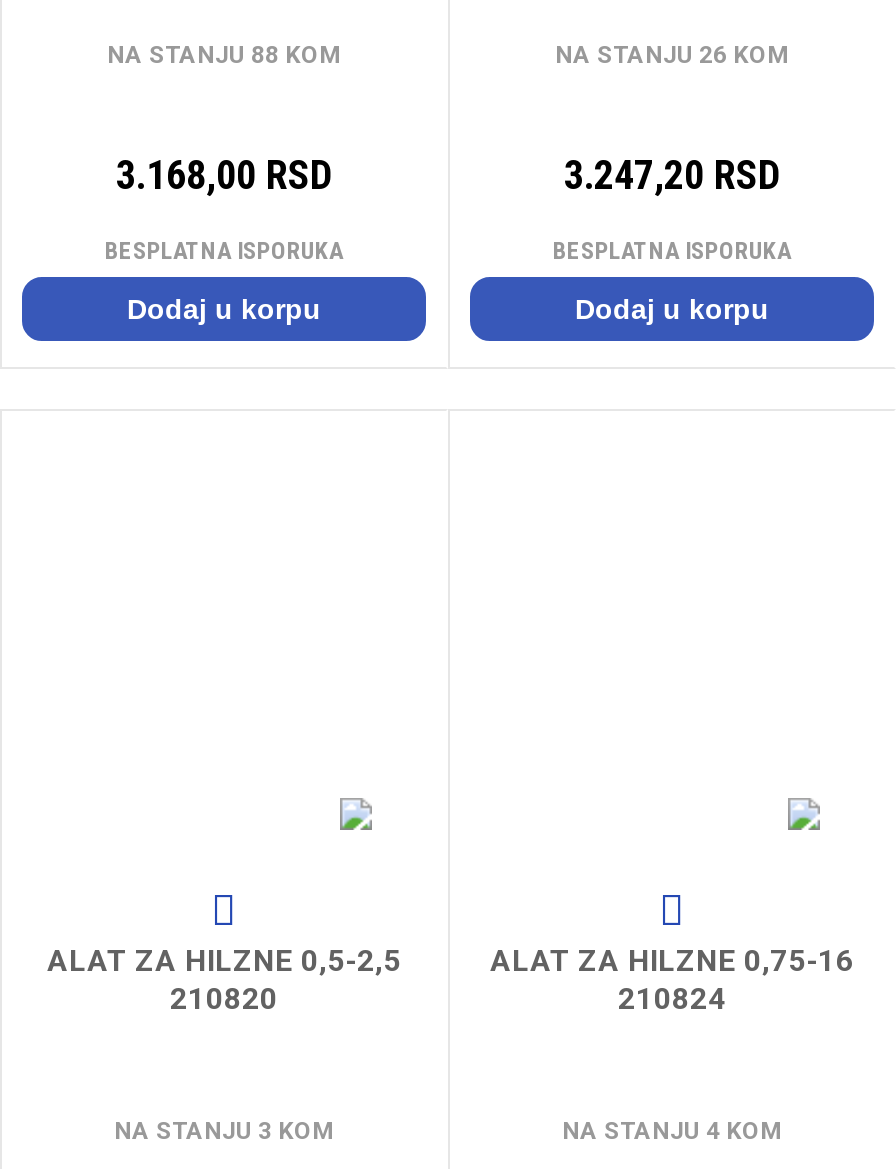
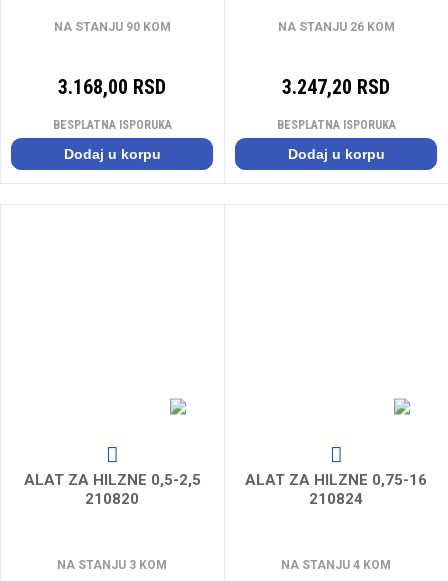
- NA STANJU 88 KOM
+ NA STANJU 90 KOM
